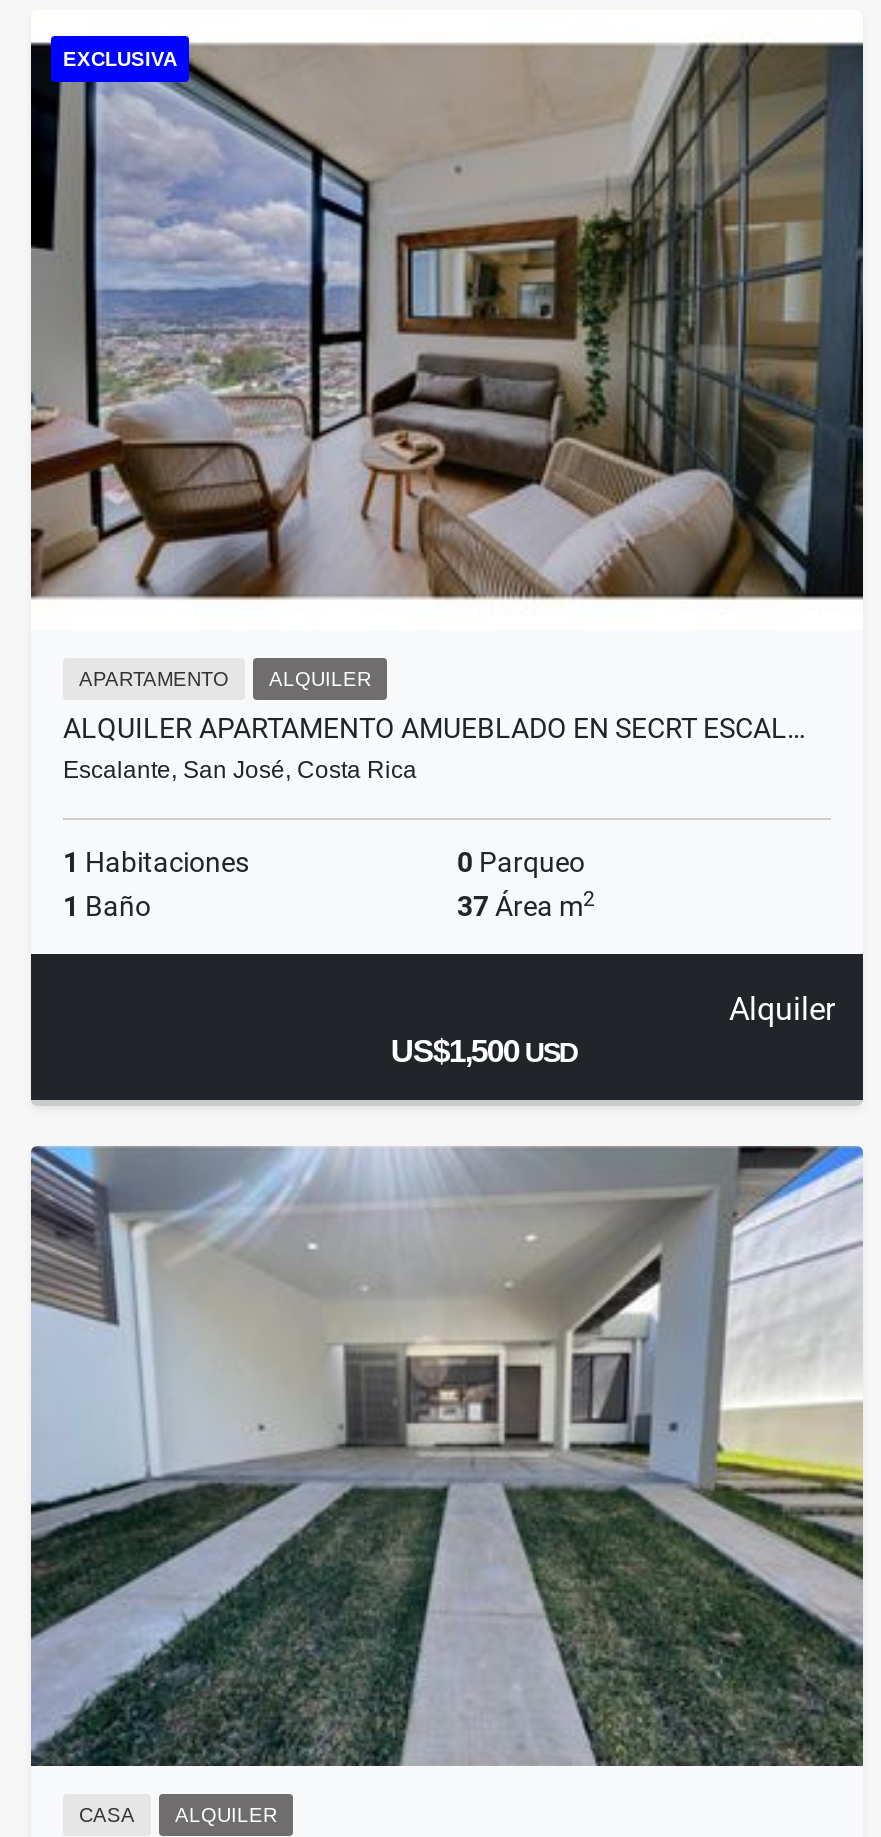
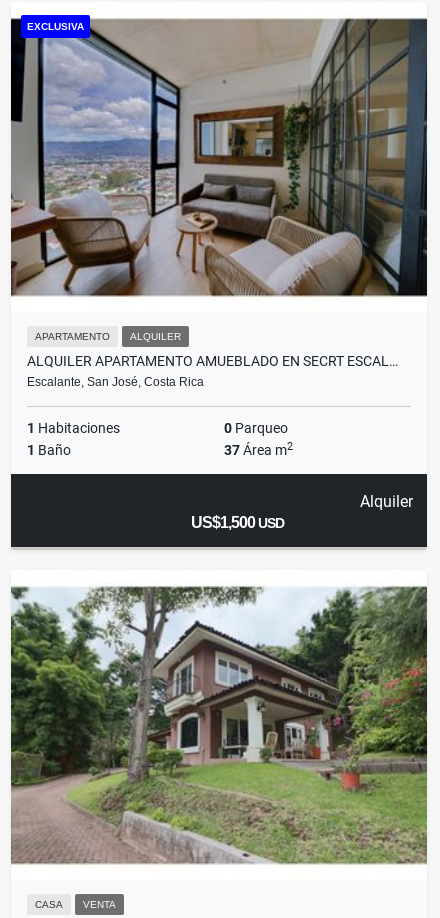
- [image]
- ALQUILER
+ [image]
+ VENTA
